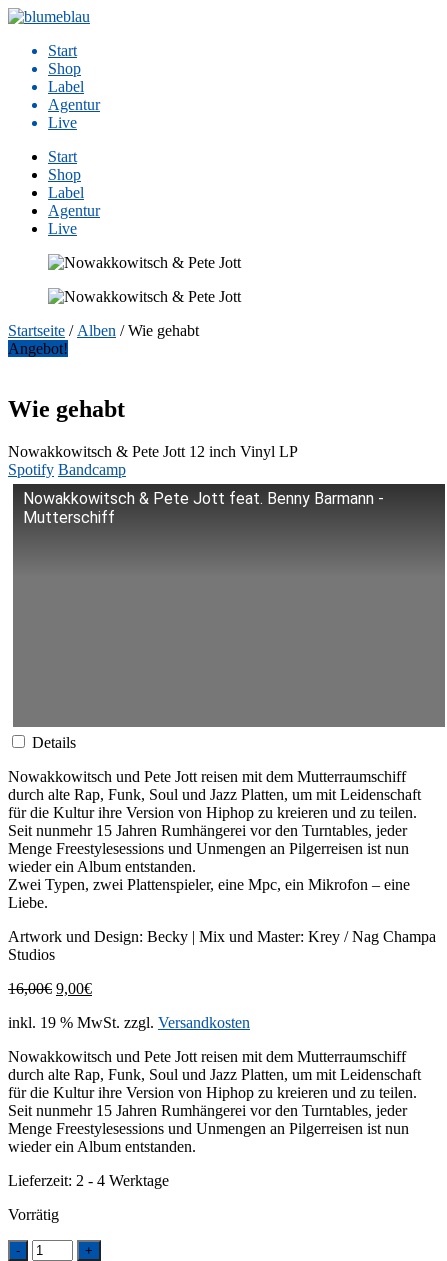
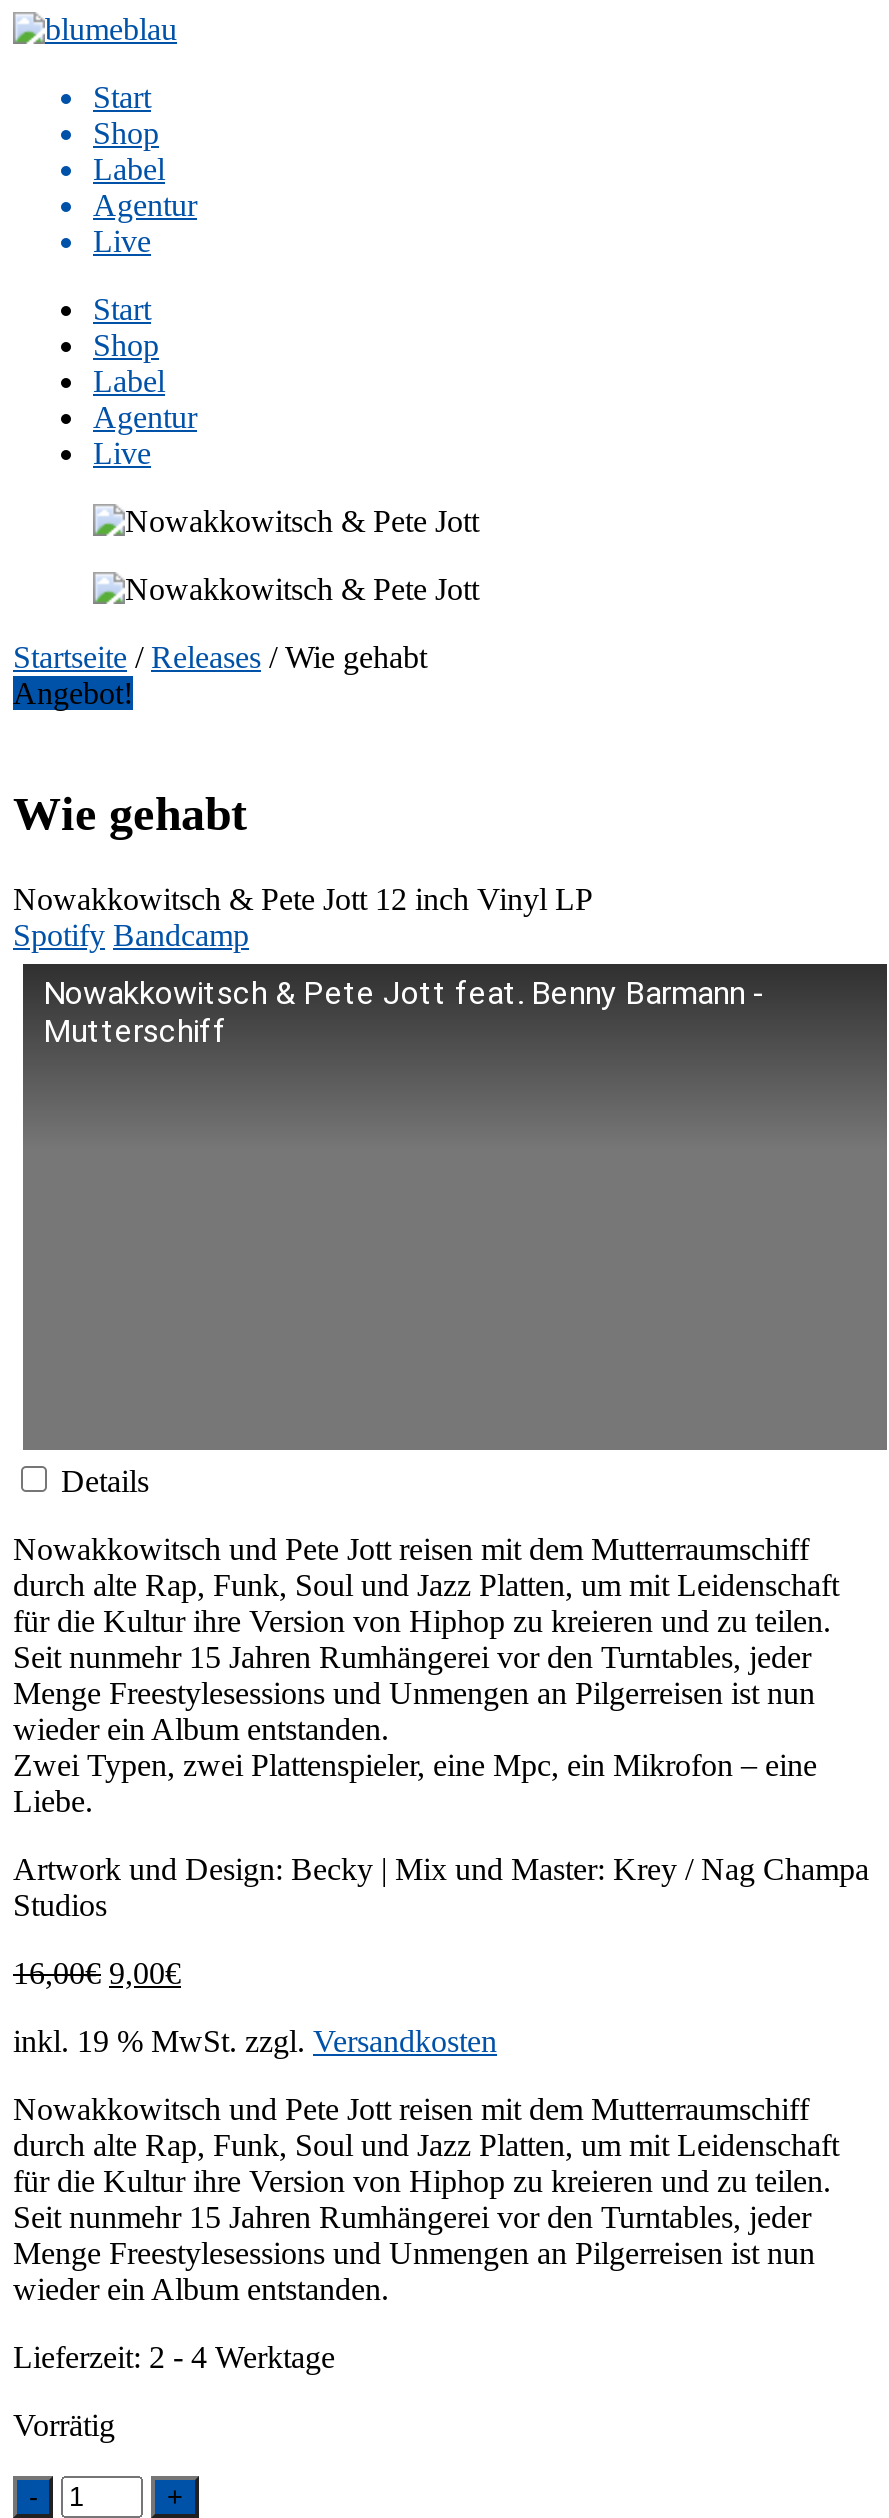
- Startseite / Alben / Wie gehabt
+ Startseite / Releases / Wie gehabt
